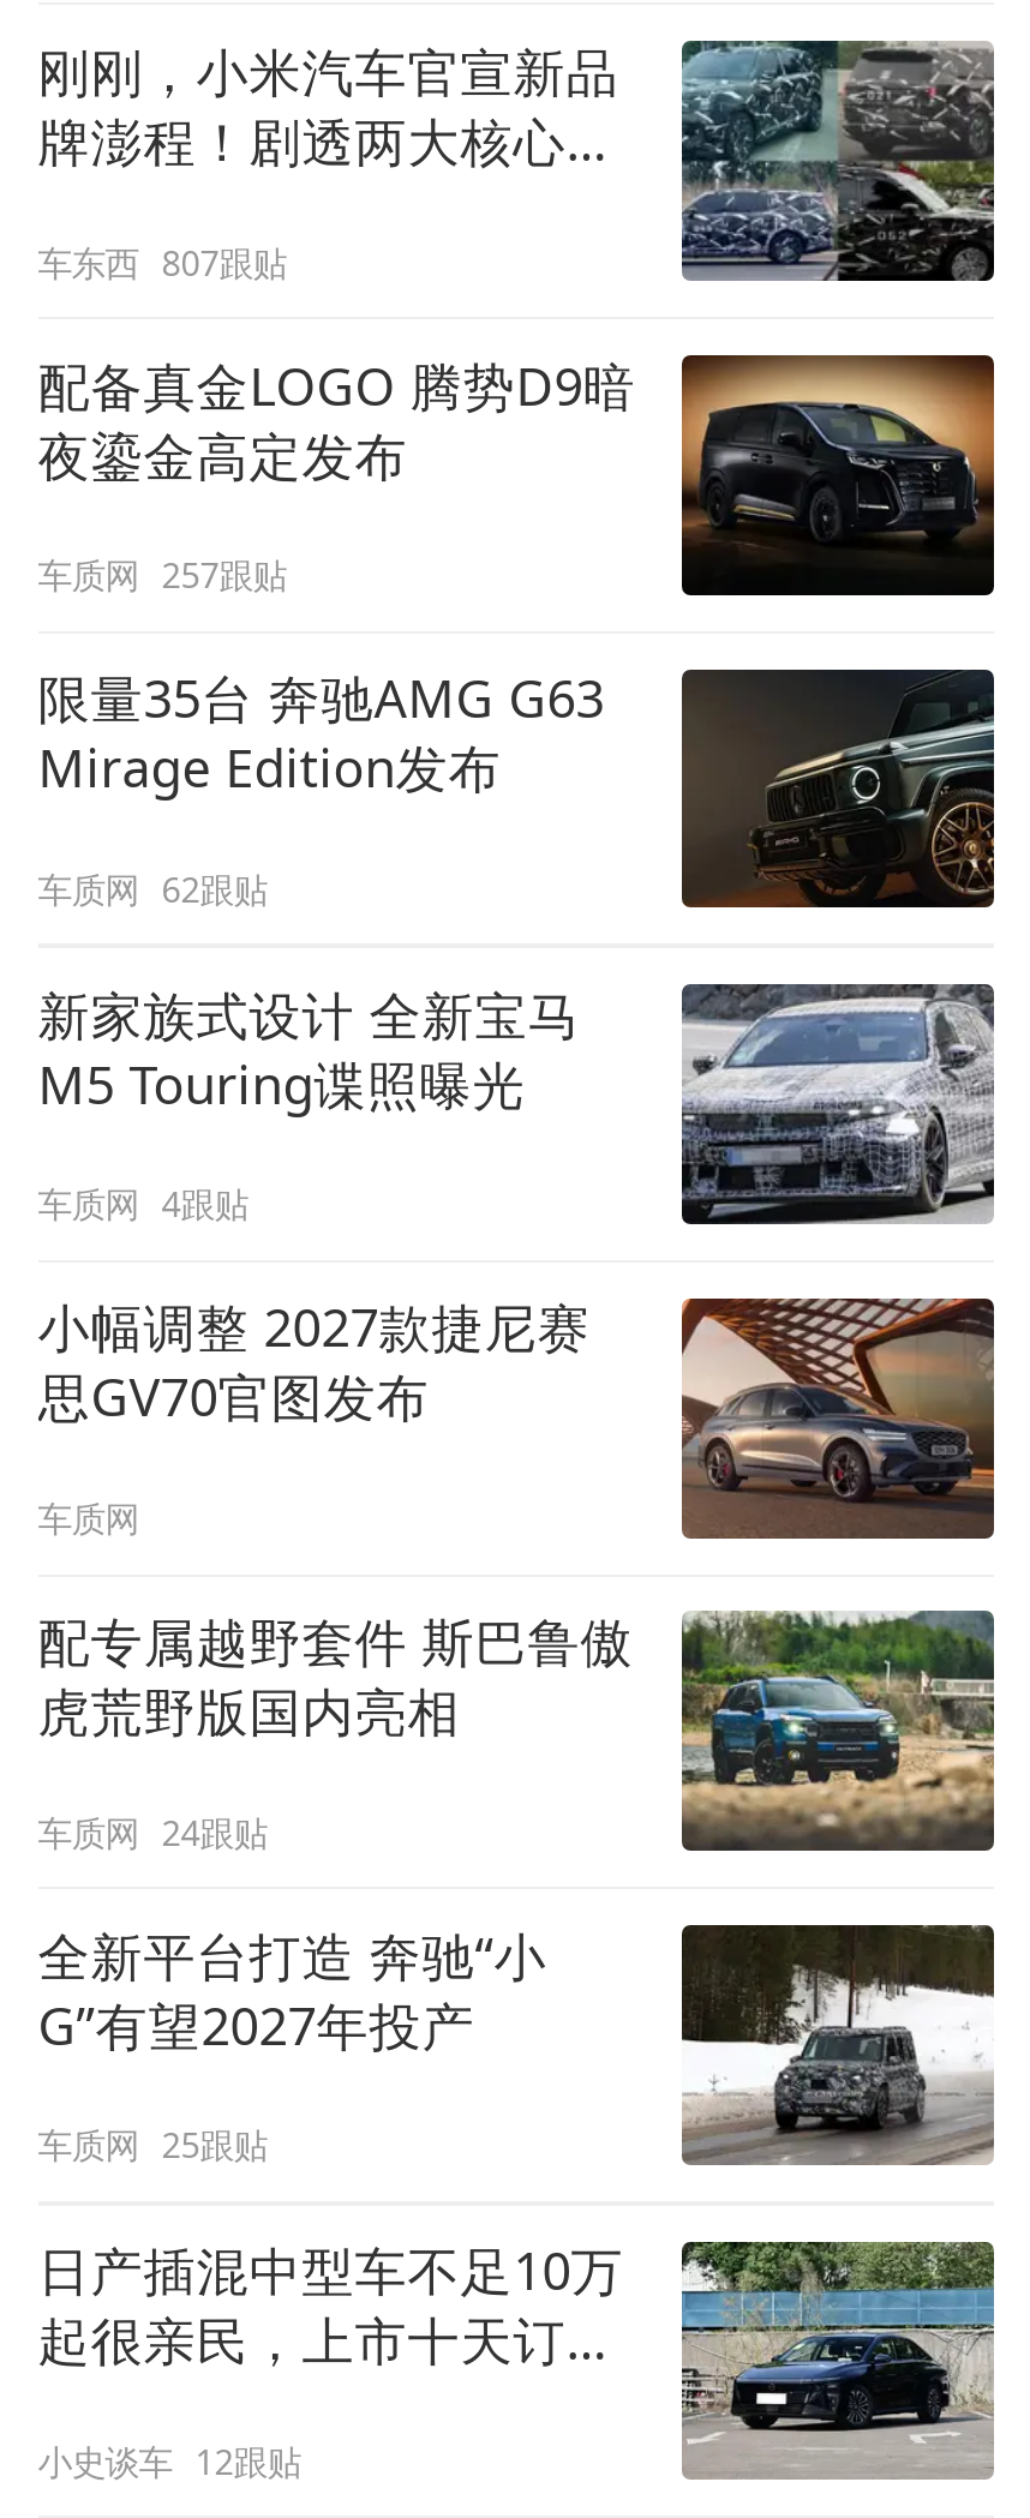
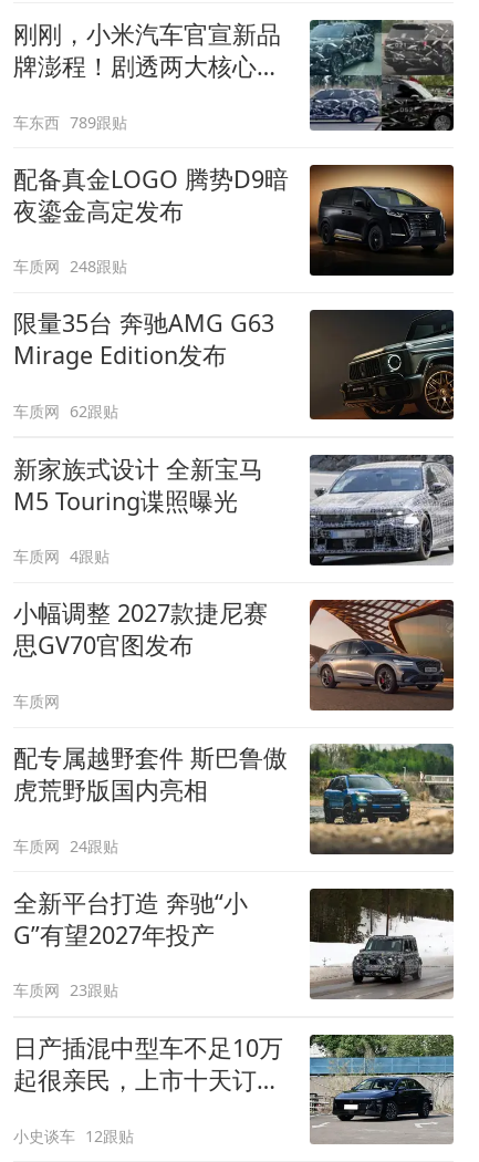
- 车东西 807跟贴
+ 车东西 789跟贴

- 车质网 257跟贴
+ 车质网 248跟贴

- 车质网 25跟贴
+ 车质网 23跟贴
